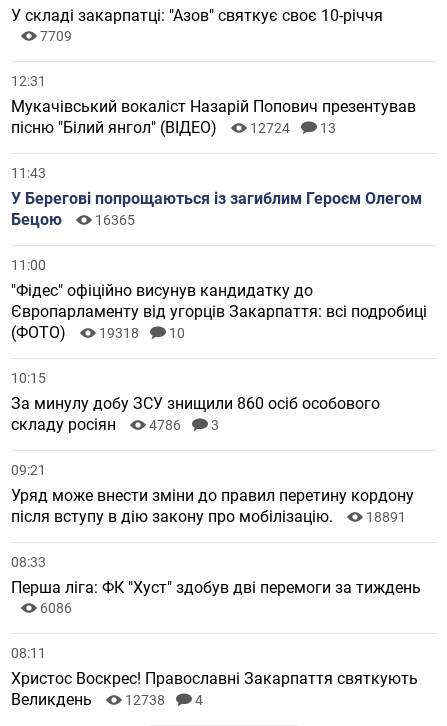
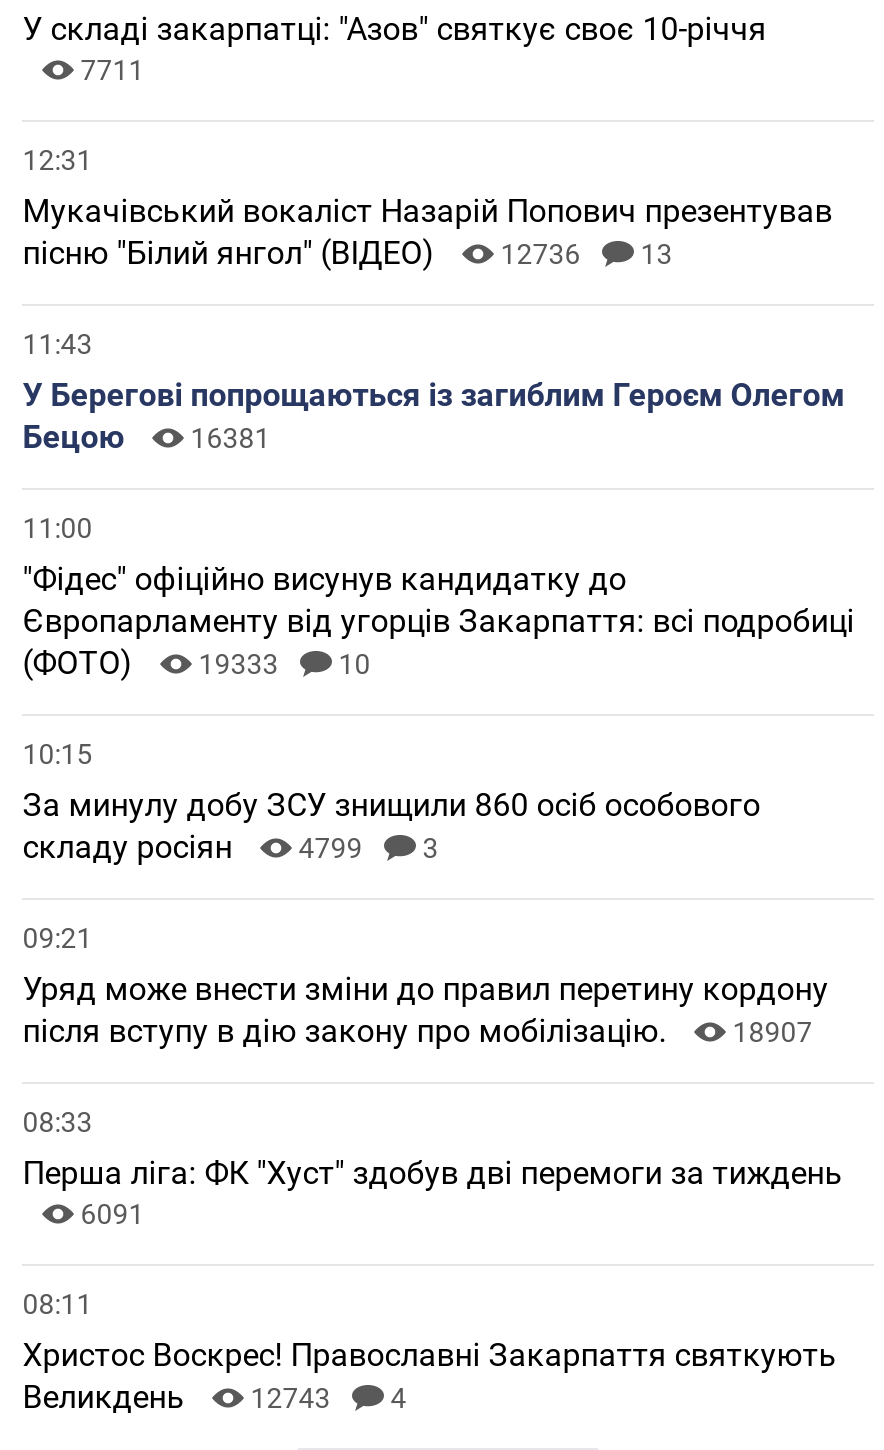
- 7709
+ 7711

- пісню "Білий янгол" (ВІДЕО) 12724 13
+ пісню "Білий янгол" (ВІДЕО) 12736 13

- Бецою 16365
+ Бецою 16381

- (ФОТО) 19318 10
+ (ФОТО) 19333 10

- складу росіян 4786 3
+ складу росіян 4799 3

- після вступу в дію закону про мобілізацію. 18891
+ після вступу в дію закону про мобілізацію. 18907

- 6086
+ 6091

- Великдень 12738 4
+ Великдень 12743 4
